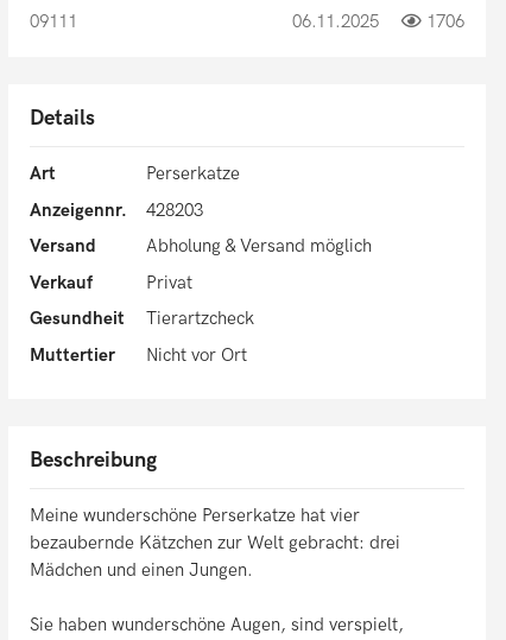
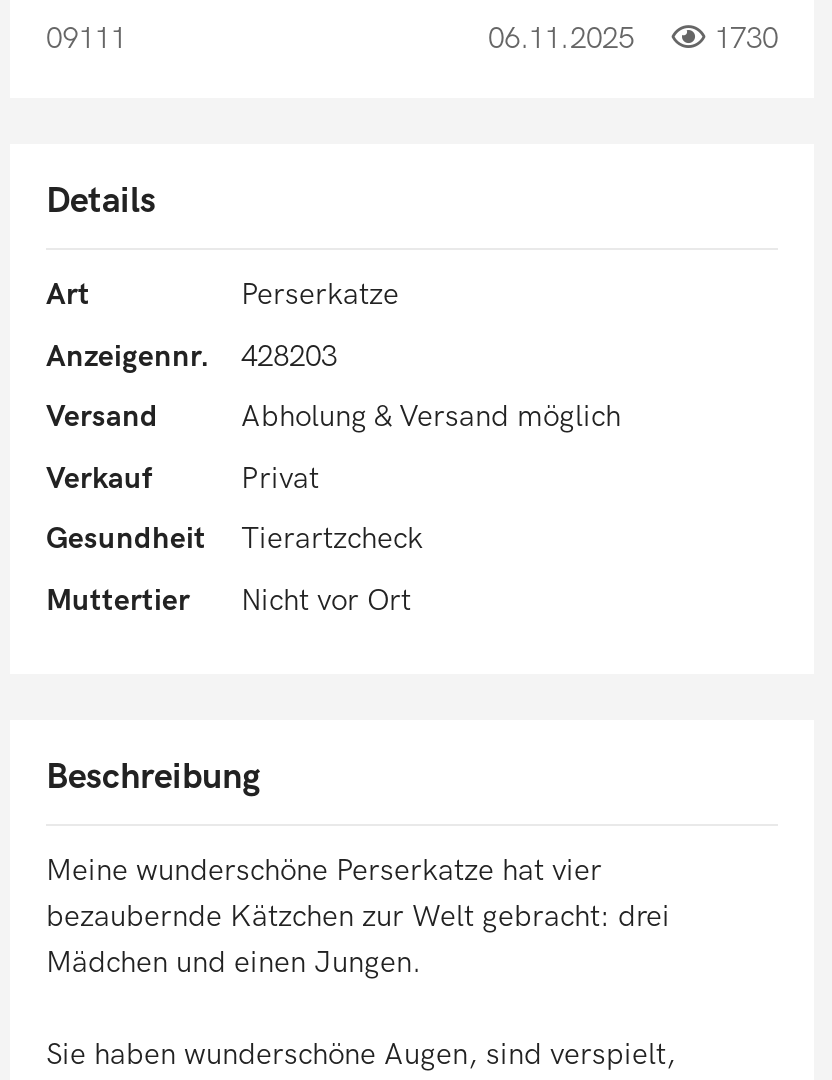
- 06.11.2025 1706
+ 06.11.2025 1730
